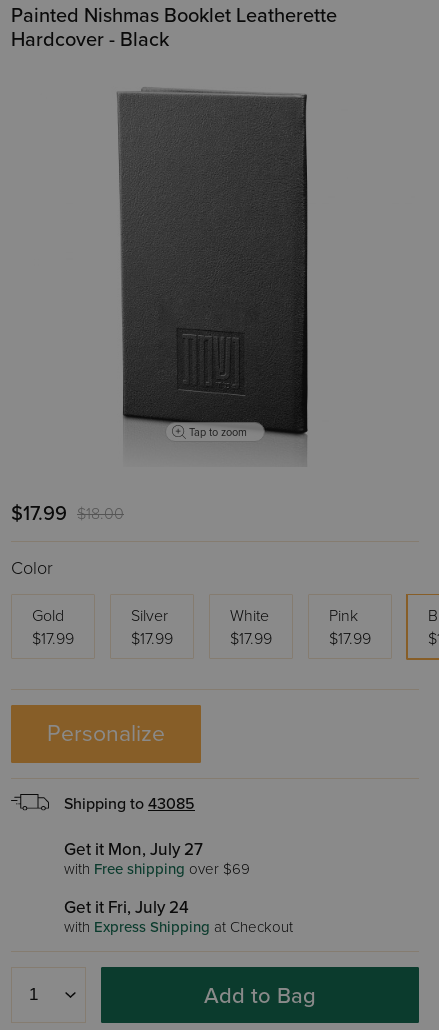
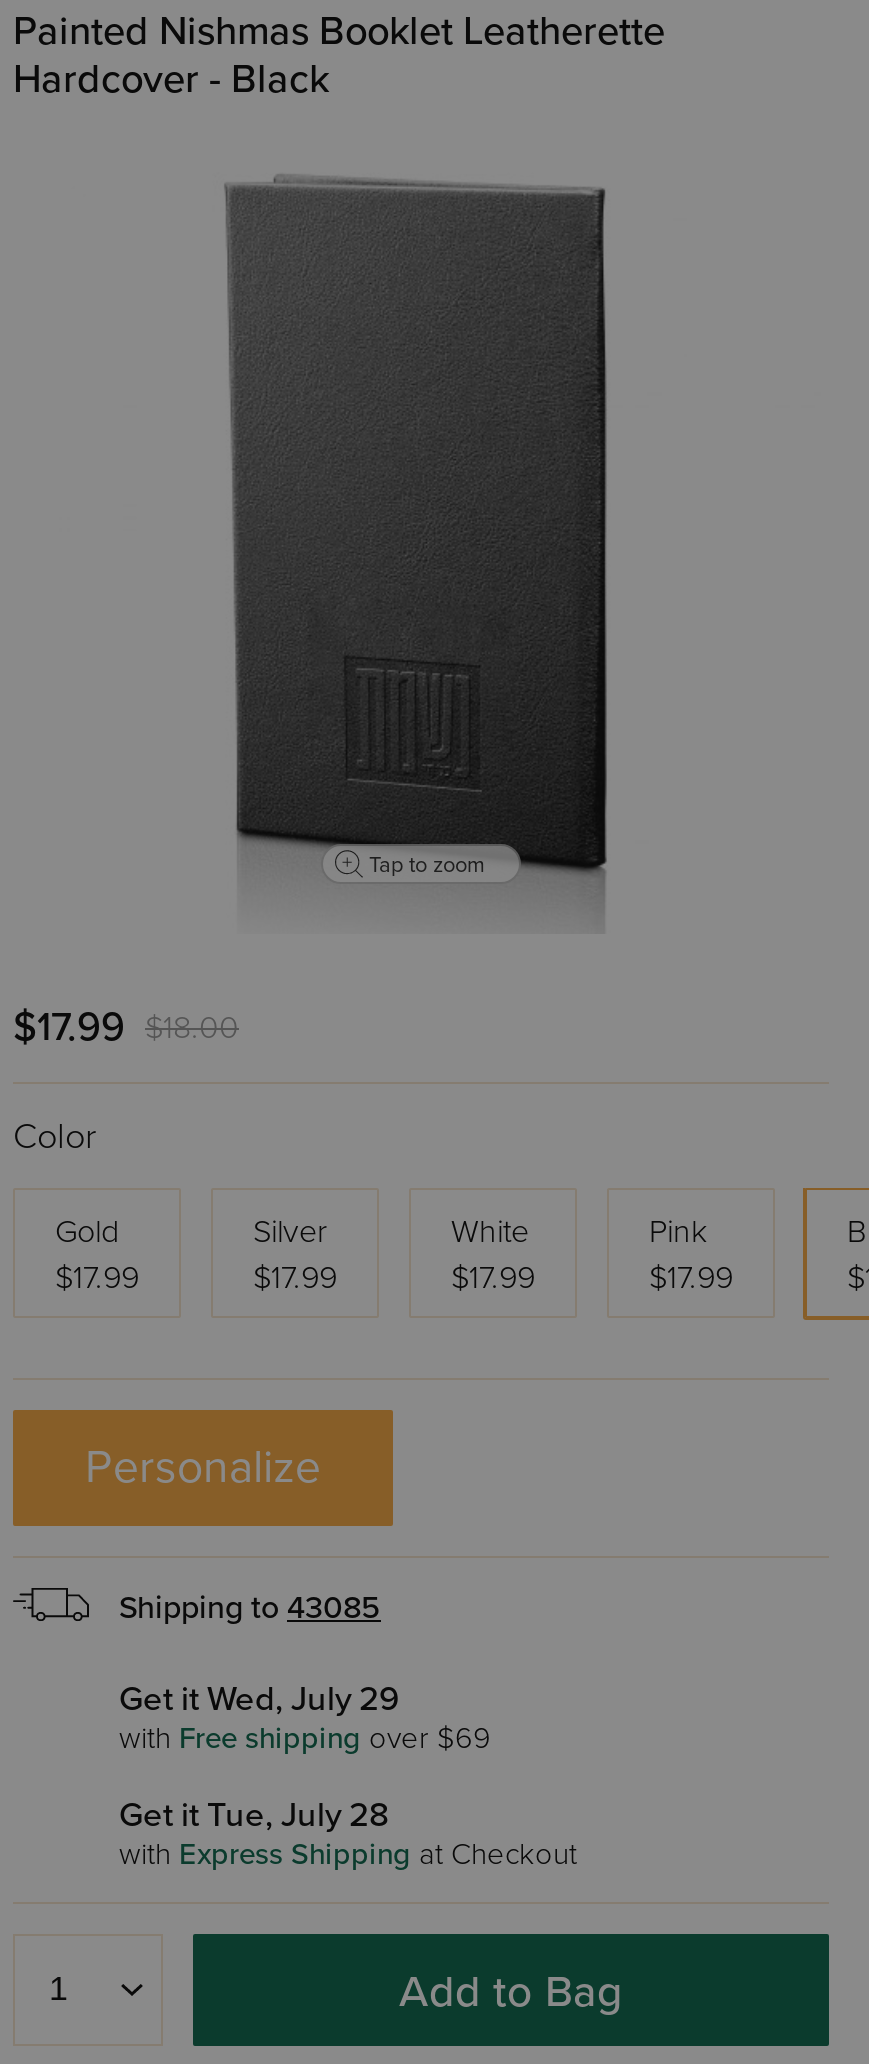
- Get it Mon, July 27
+ Get it Wed, July 29

- Get it Fri, July 24
+ Get it Tue, July 28
